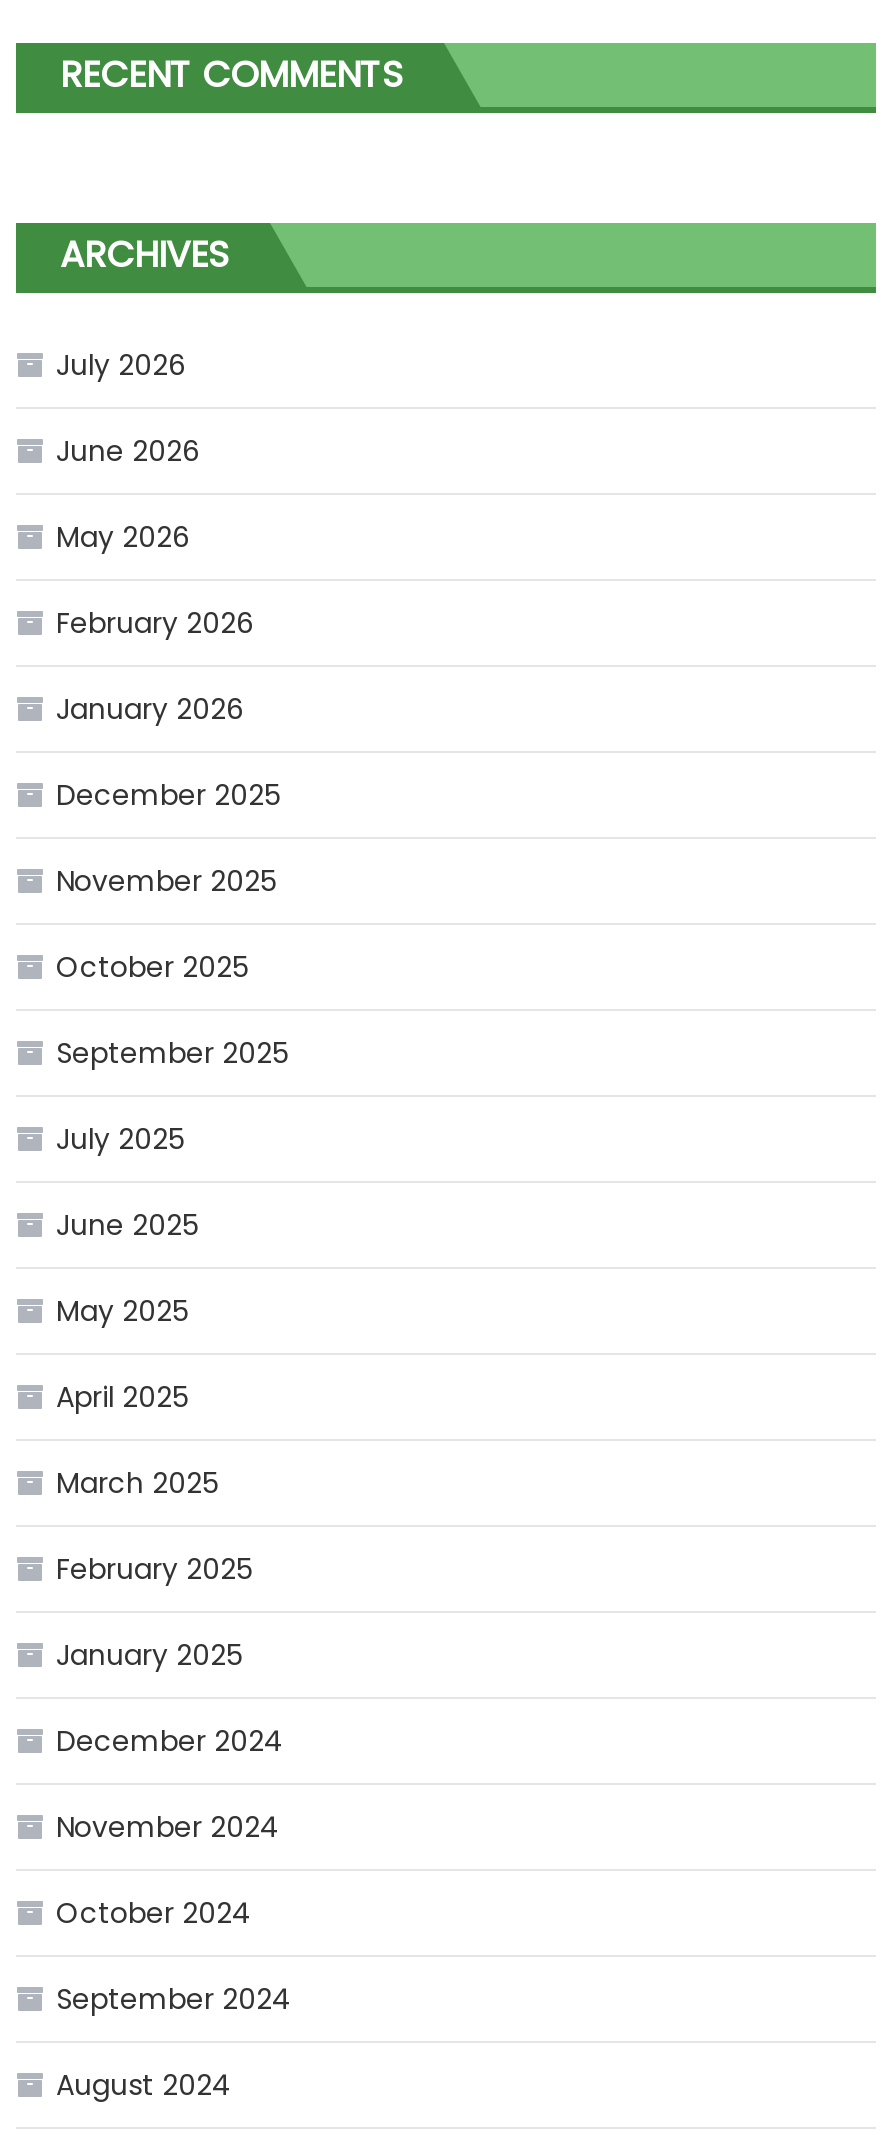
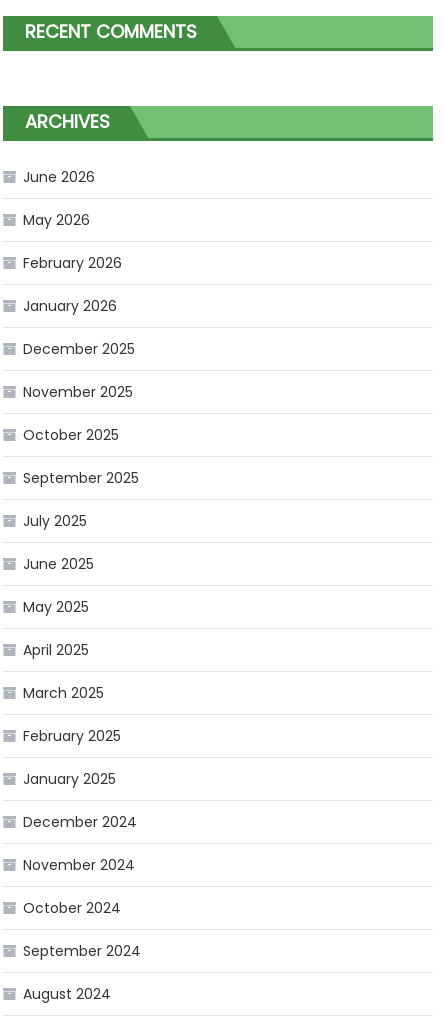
- July 2026
